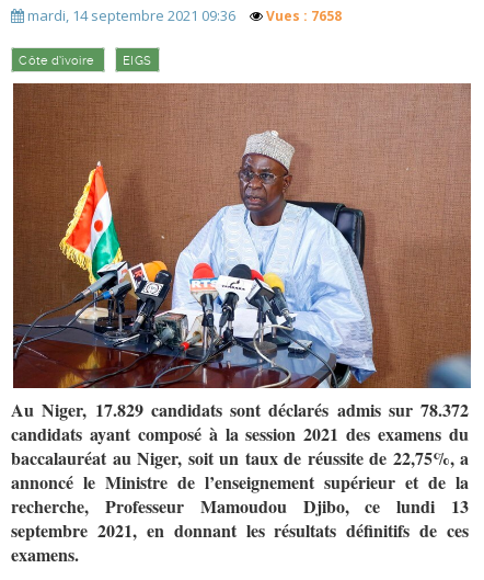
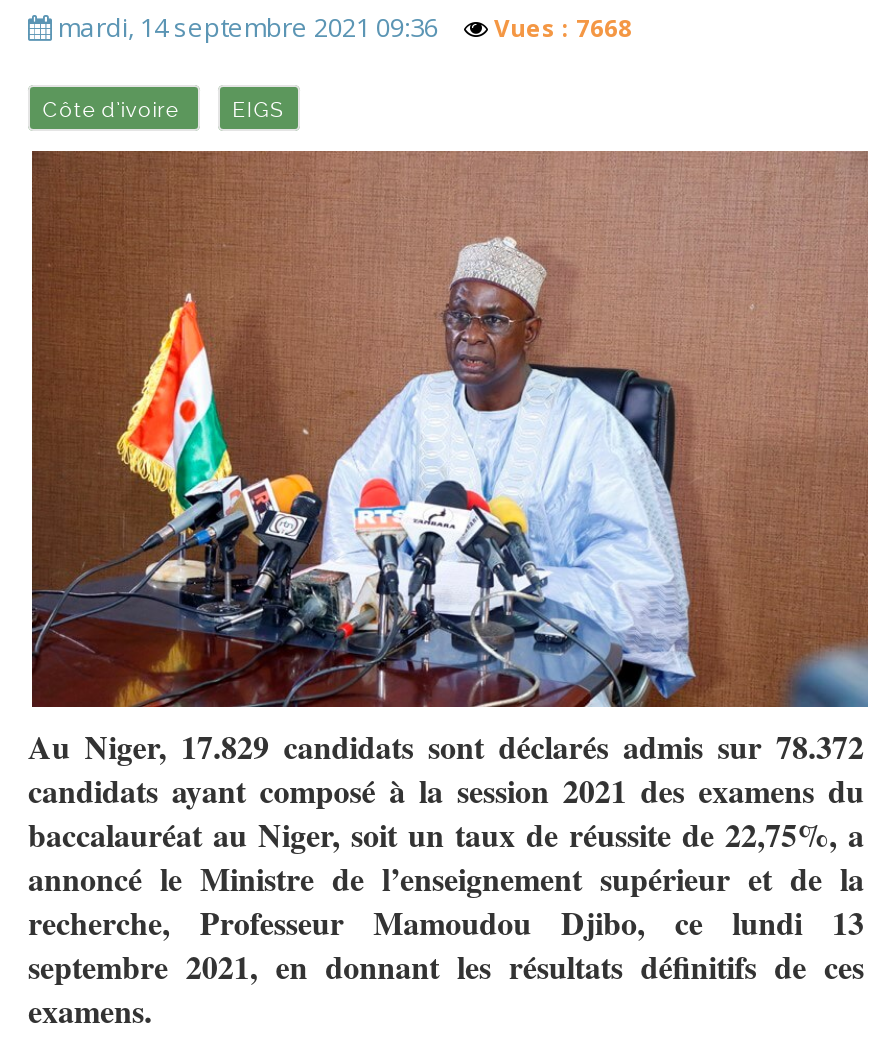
- mardi, 14 septembre 2021 09:36 Vues : 7658
+ mardi, 14 septembre 2021 09:36 Vues : 7668
